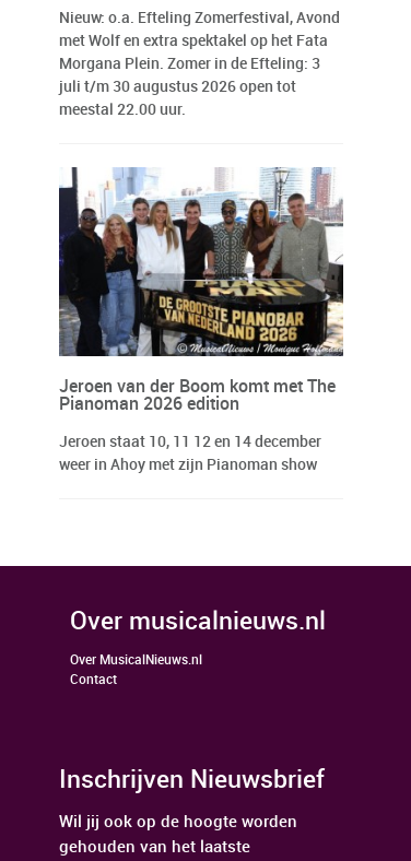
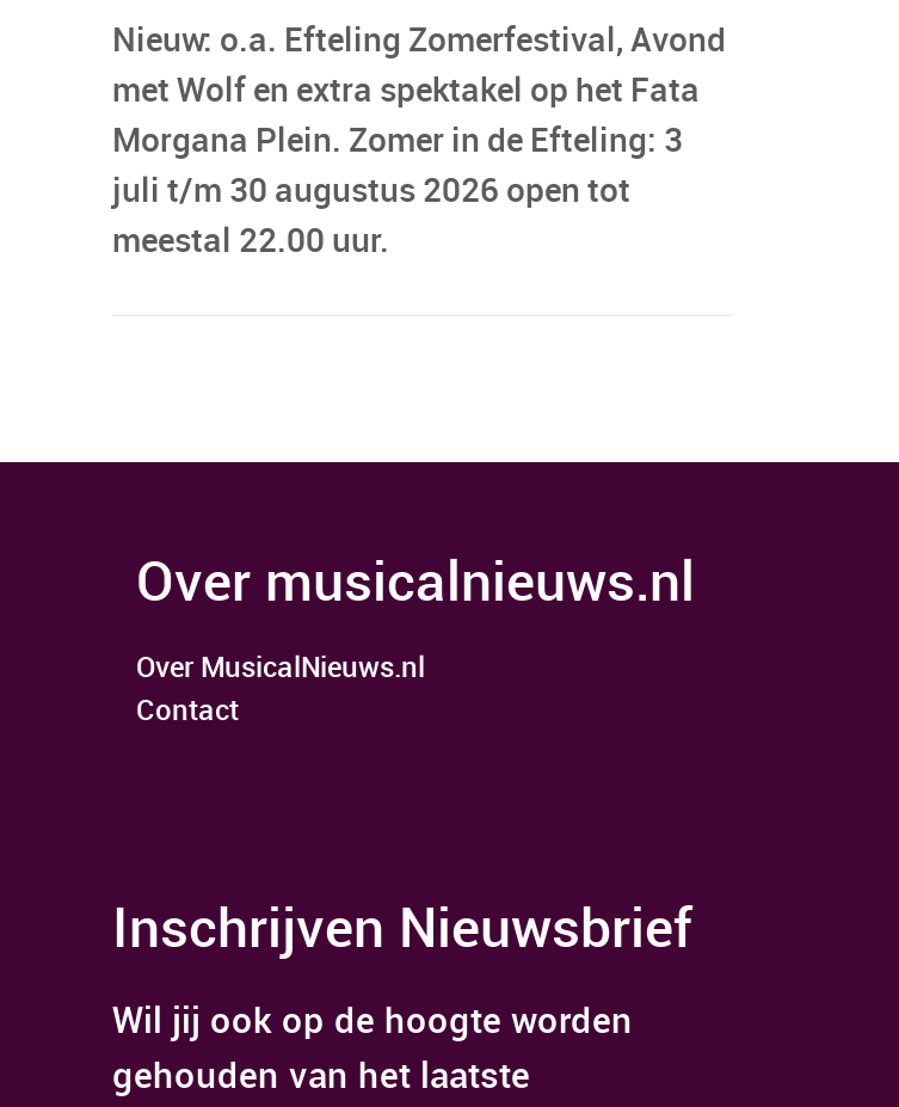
- [image]
- Jeroen van der Boom komt met The
- Pianoman 2026 edition
- Jeroen staat 10, 11 12 en 14 december
- weer in Ahoy met zijn Pianoman show
